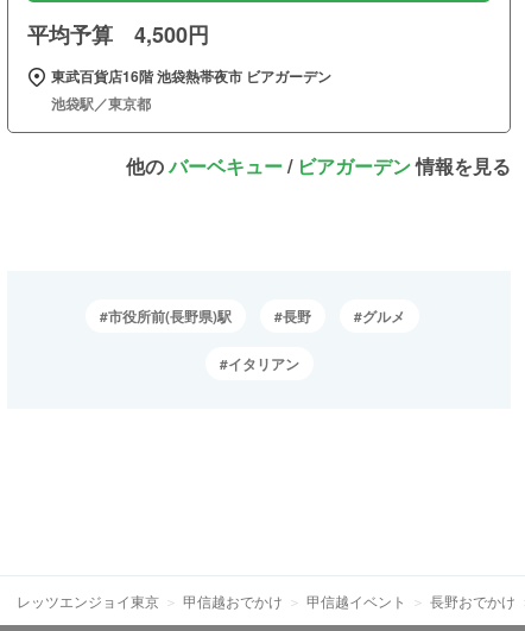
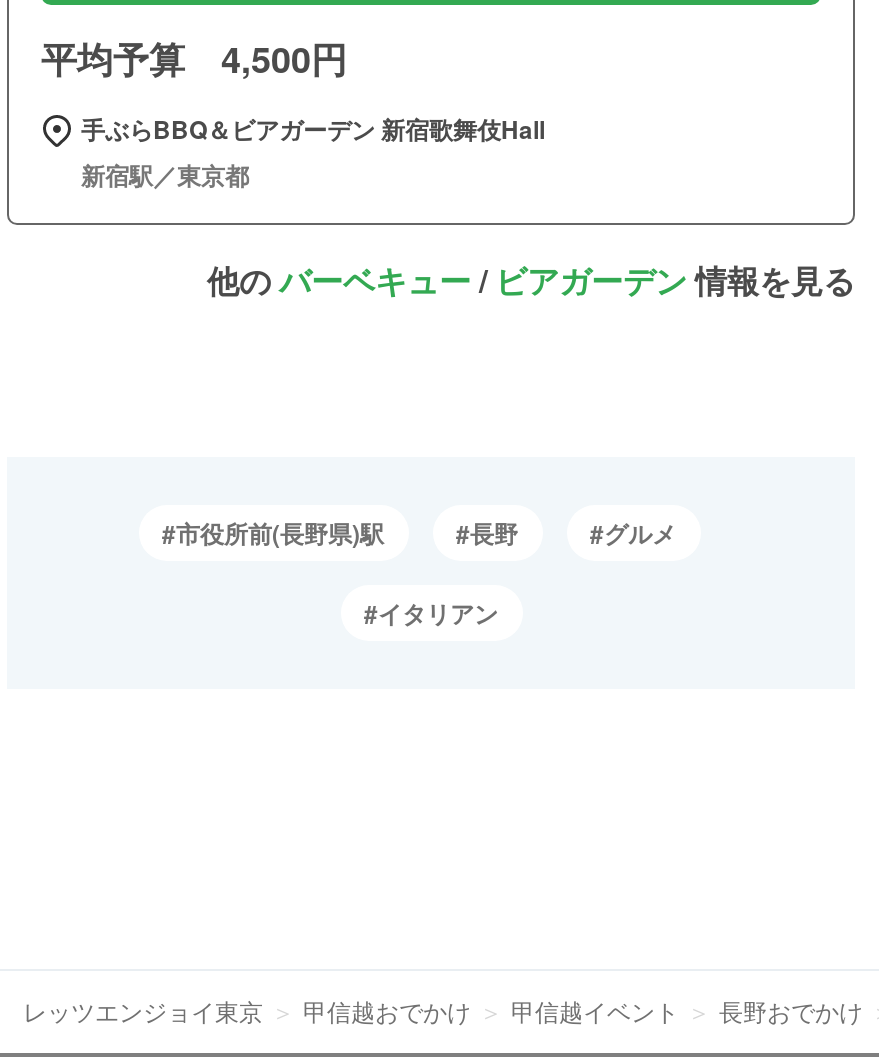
- 東武百貨店16階 池袋熱帯夜市 ビアガーデン
- 池袋駅／東京都
+ 手ぶらBBQ＆ビアガーデン 新宿歌舞伎Hall
+ 新宿駅／東京都
